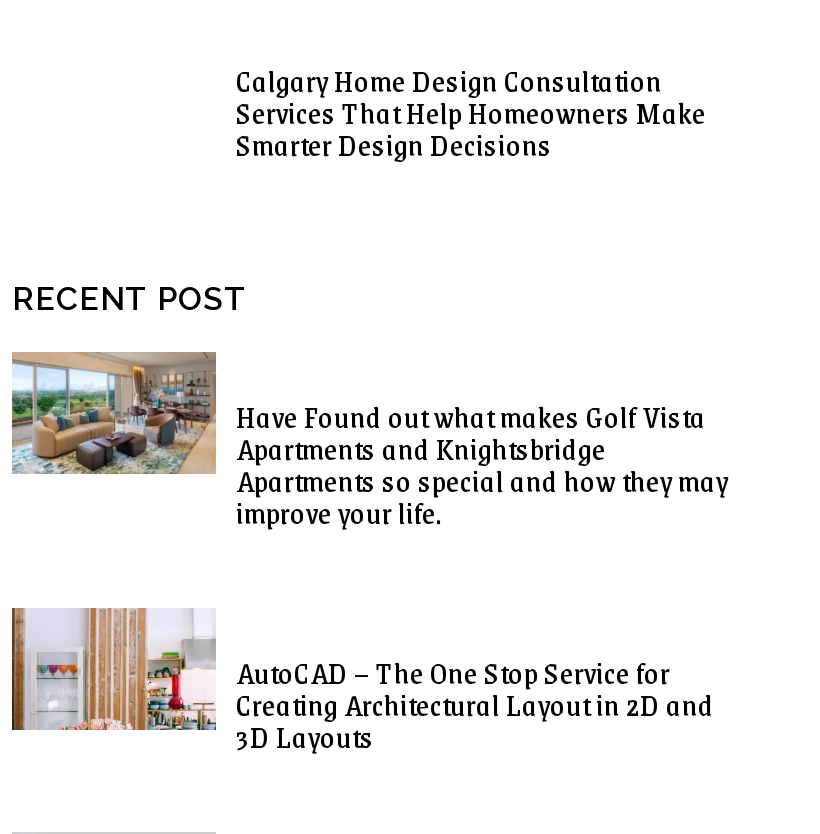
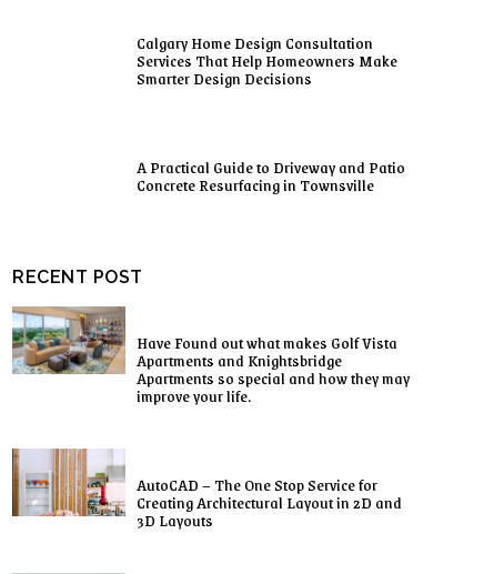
+ A Practical Guide to Driveway and Patio
+ Concrete Resurfacing in Townsville
